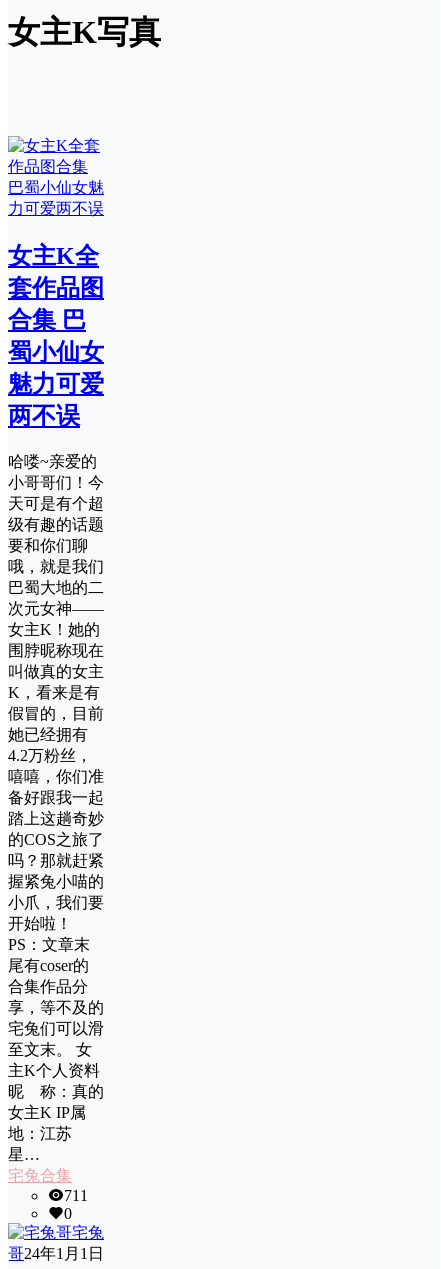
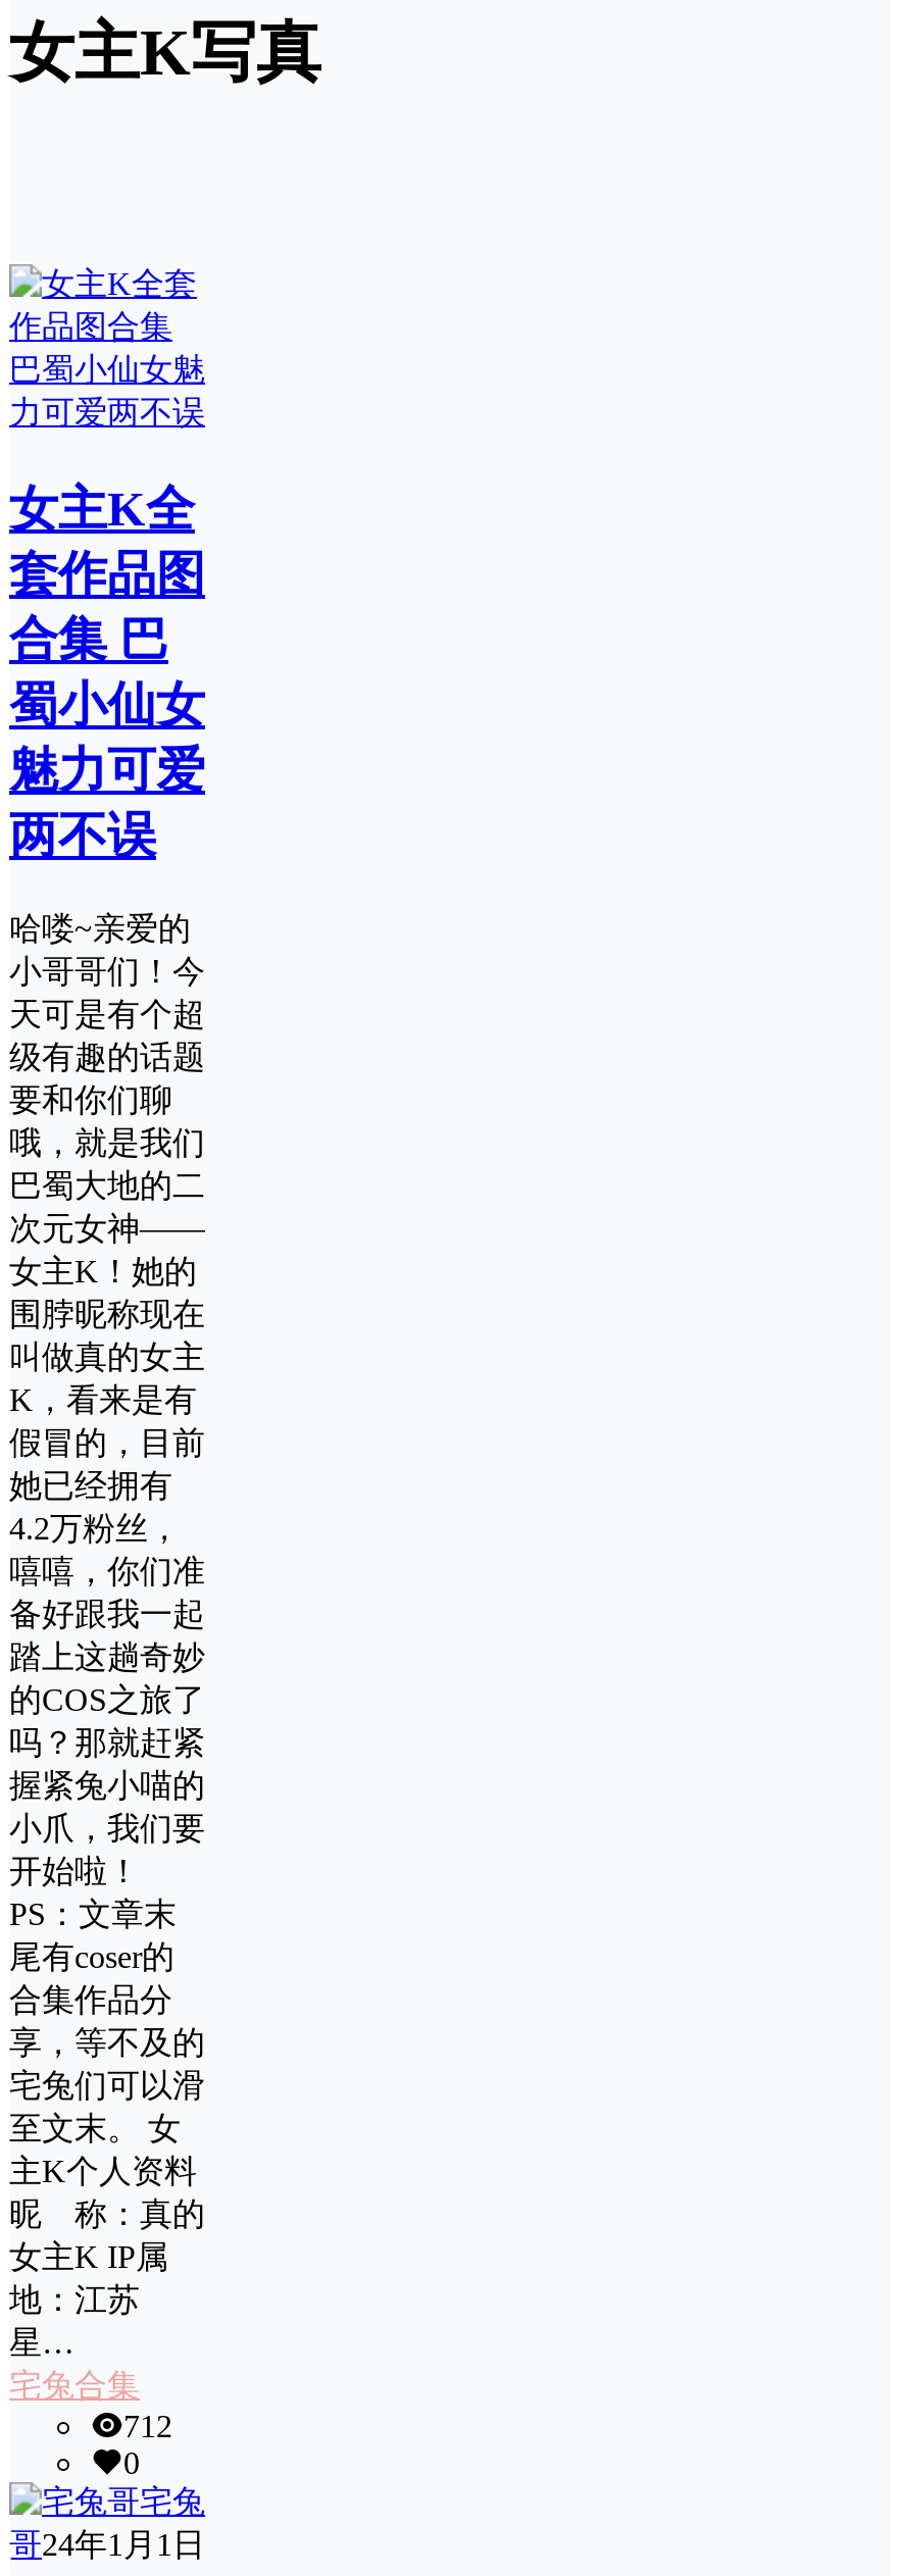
- 711
+ 712
